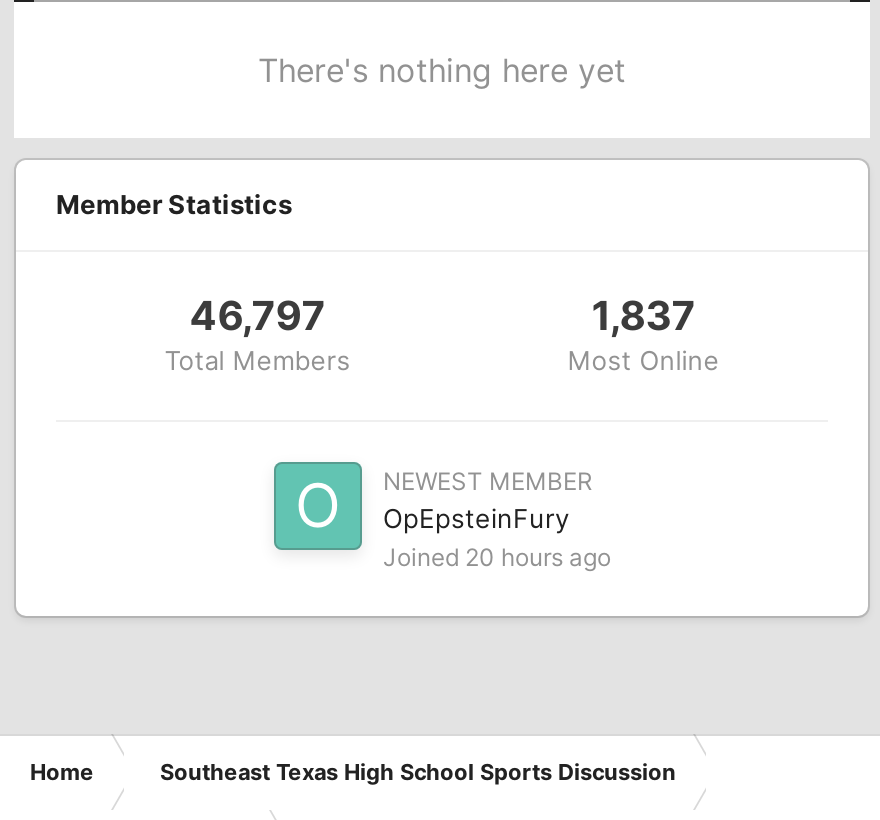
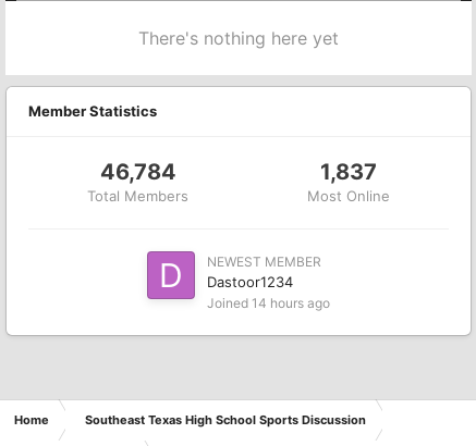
- 46,797
+ 46,784

- [image]
- OpEpsteinFury
- Joined 20 hours ago
+ [image]
+ Dastoor1234
+ Joined 14 hours ago
